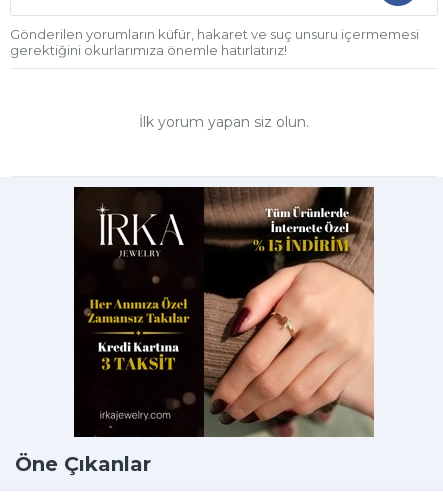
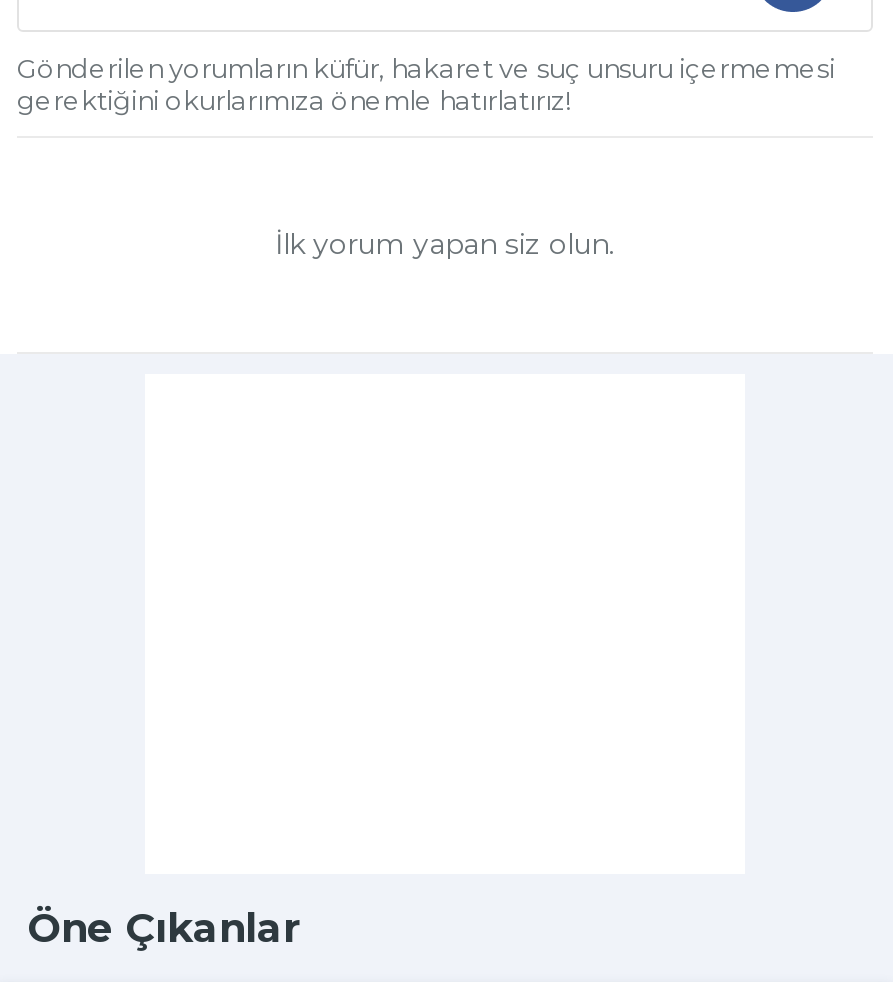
- [image]
